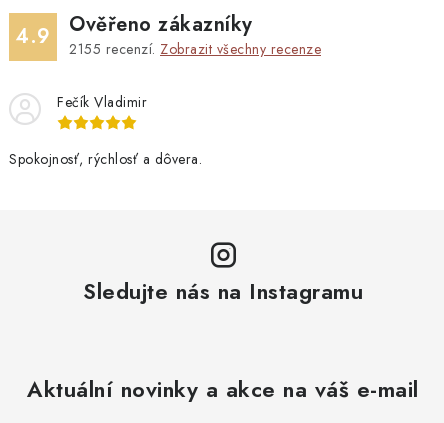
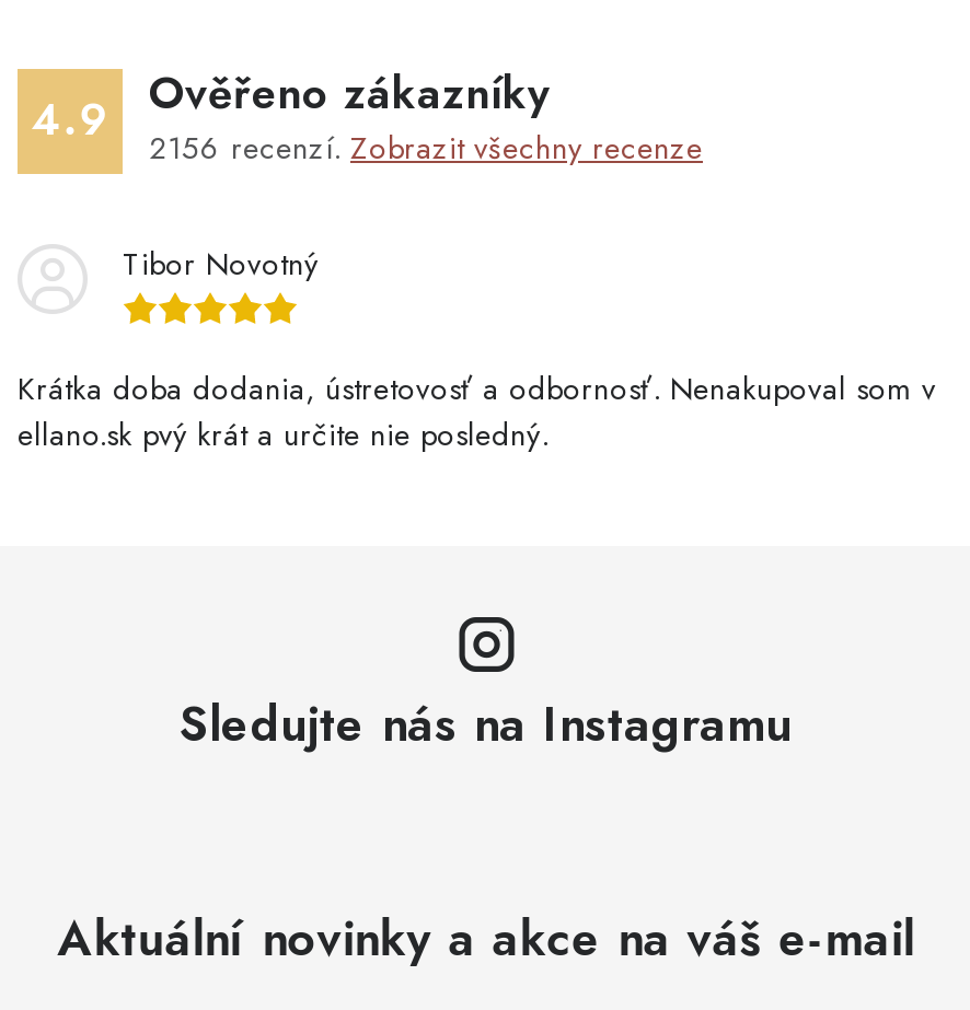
- 2155 recenzí. Zobrazit všechny recenze
+ 2156 recenzí. Zobrazit všechny recenze

- Fečík Vladimir
+ Tibor Novotný

- Spokojnosť, rýchlosť a dôvera.
+ Krátka doba dodania, ústretovosť a odbornosť. Nenakupoval som v
+ ellano.sk pvý krát a určite nie posledný.
